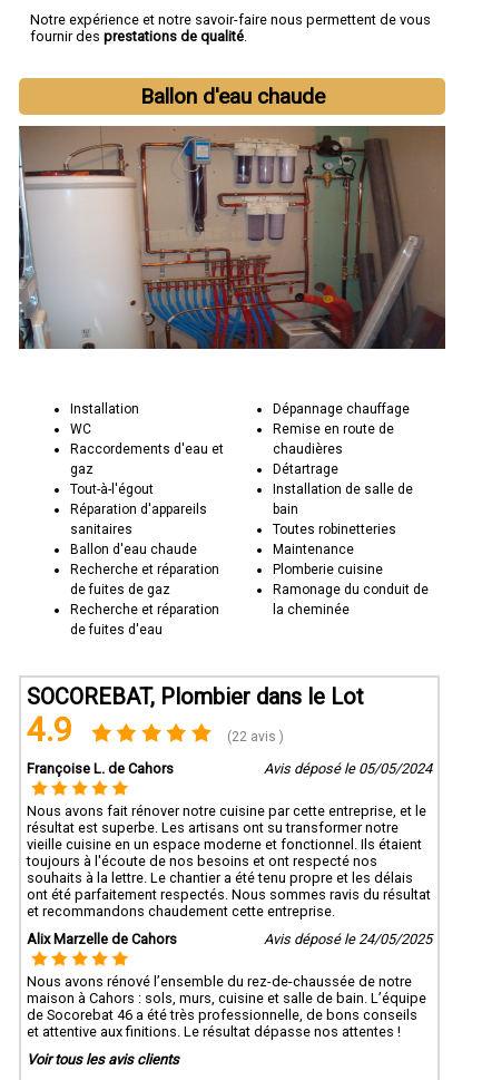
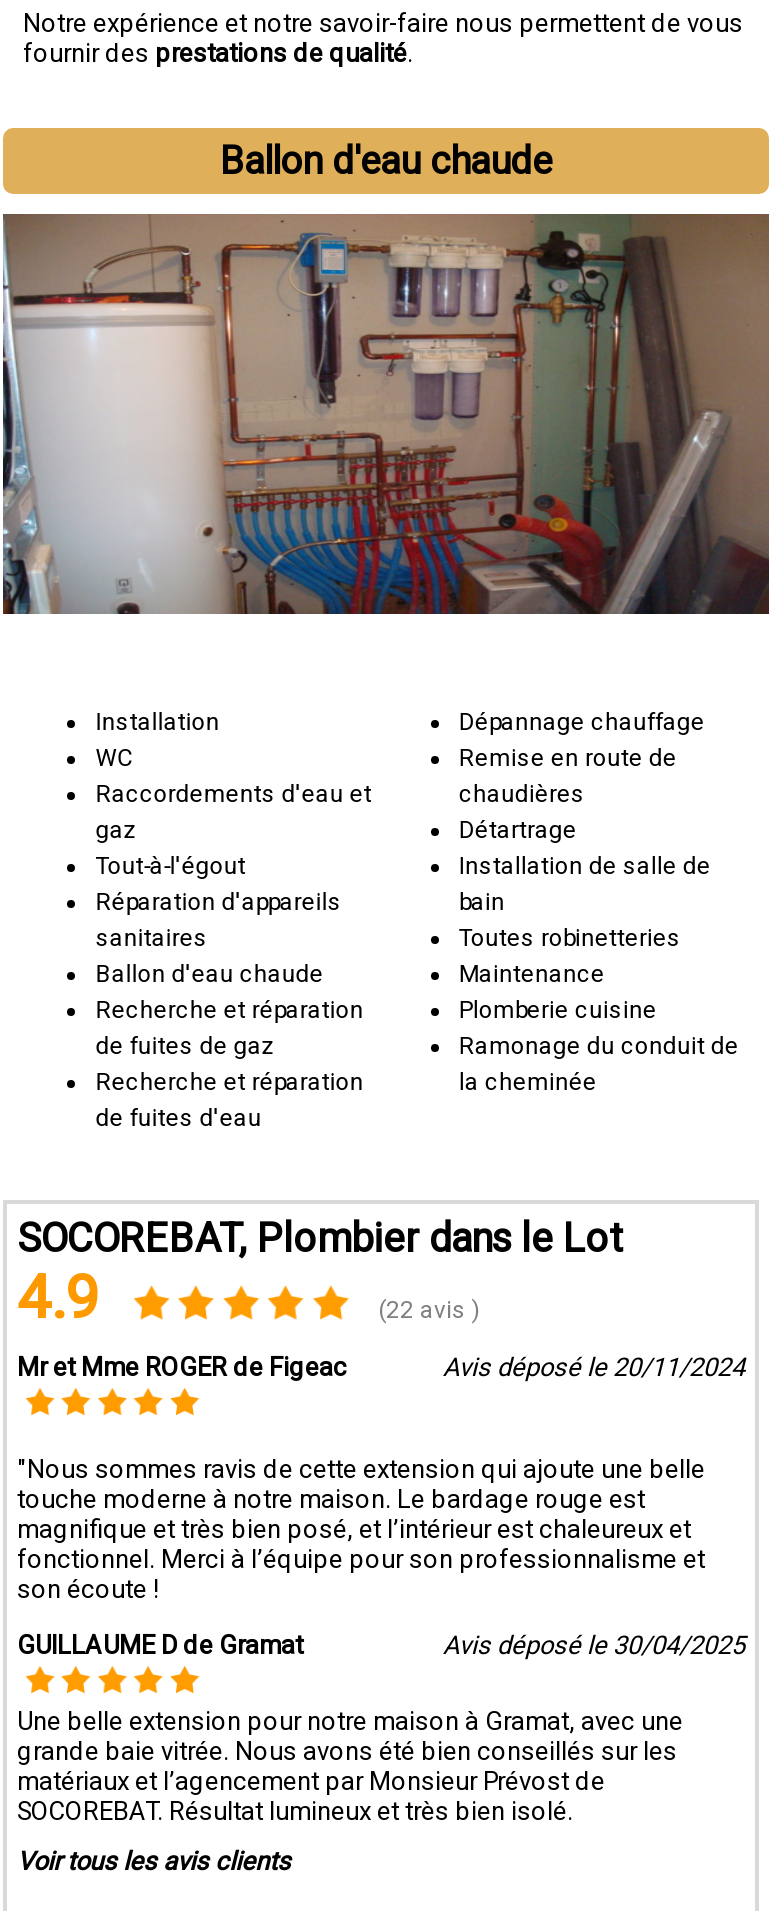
- Françoise L. de Cahors
- Avis déposé le 05/05/2024
+ Mr et Mme ROGER de Figeac
+ Avis déposé le 20/11/2024

- Nous avons fait rénover notre cuisine par cette entreprise, et le
- résultat est superbe. Les artisans ont su transformer notre
- vieille cuisine en un espace moderne et fonctionnel. Ils étaient
- toujours à l'écoute de nos besoins et ont respecté nos
- souhaits à la lettre. Le chantier a été tenu propre et les délais
- ont été parfaitement respectés. Nous sommes ravis du résultat
- et recommandons chaudement cette entreprise.
+ "Nous sommes ravis de cette extension qui ajoute une belle
+ touche moderne à notre maison. Le bardage rouge est
+ magnifique et très bien posé, et l’intérieur est chaleureux et
+ fonctionnel. Merci à l’équipe pour son professionnalisme et
+ son écoute !

- Alix Marzelle de Cahors
- Avis déposé le 24/05/2025
+ GUILLAUME D de Gramat
+ Avis déposé le 30/04/2025

- Nous avons rénové l’ensemble du rez-de-chaussée de notre
- maison à Cahors : sols, murs, cuisine et salle de bain. L’équipe
- de Socorebat 46 a été très professionnelle, de bons conseils
- et attentive aux finitions. Le résultat dépasse nos attentes !
+ Une belle extension pour notre maison à Gramat, avec une
+ grande baie vitrée. Nous avons été bien conseillés sur les
+ matériaux et l’agencement par Monsieur Prévost de
+ SOCOREBAT. Résultat lumineux et très bien isolé.
